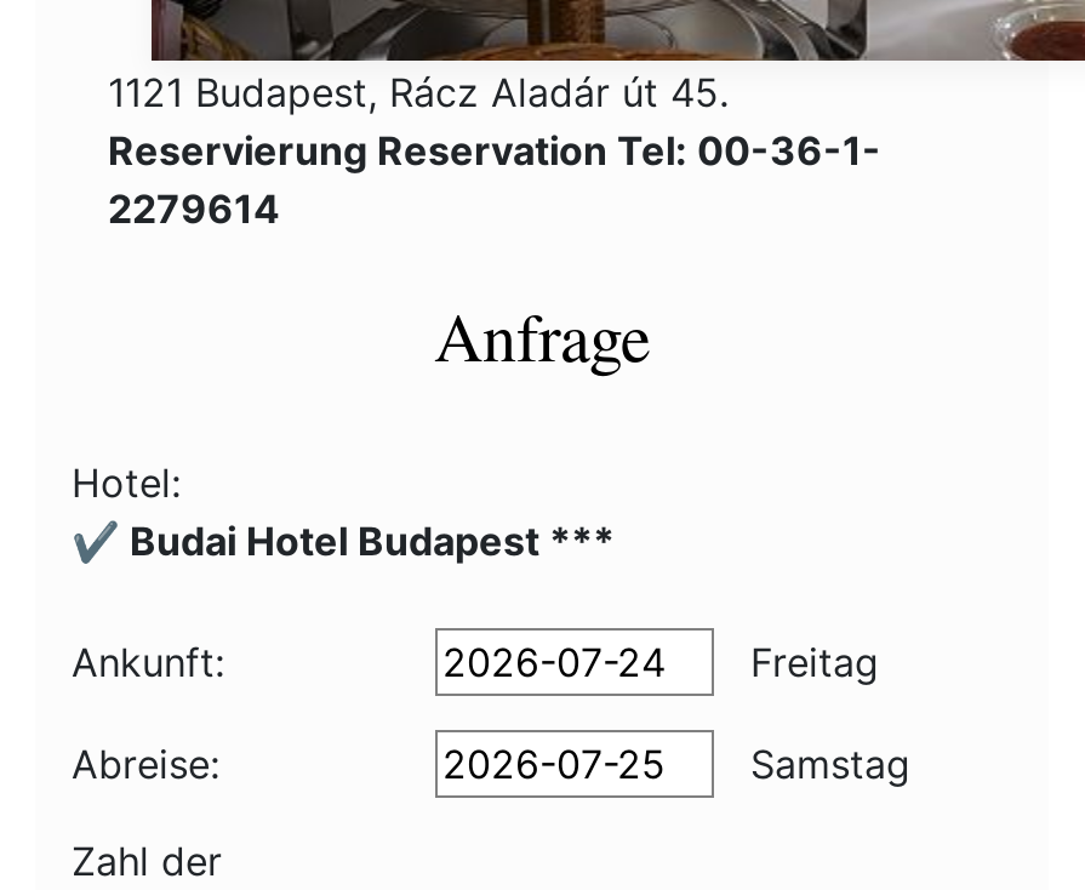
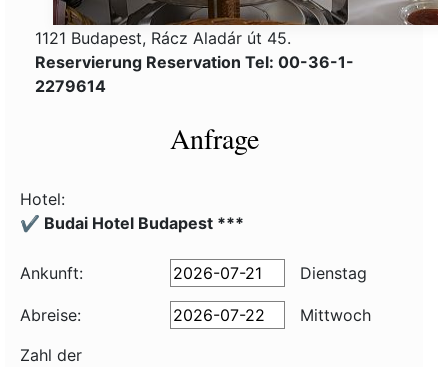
- Freitag
+ Dienstag

- Samstag
+ Mittwoch
